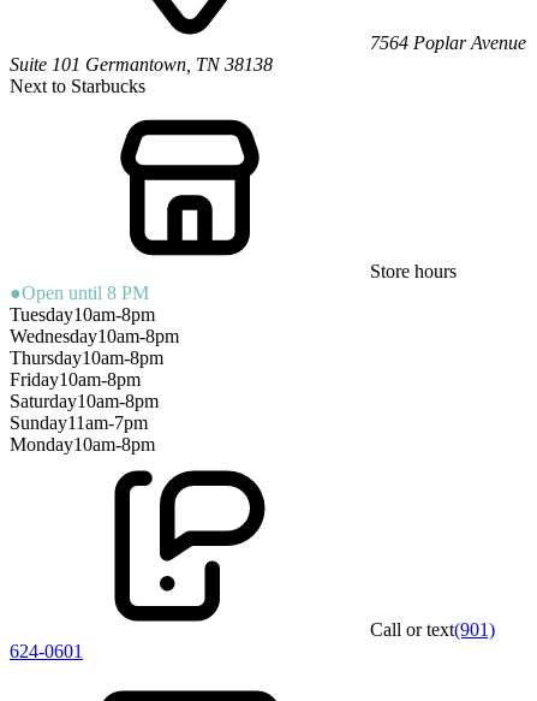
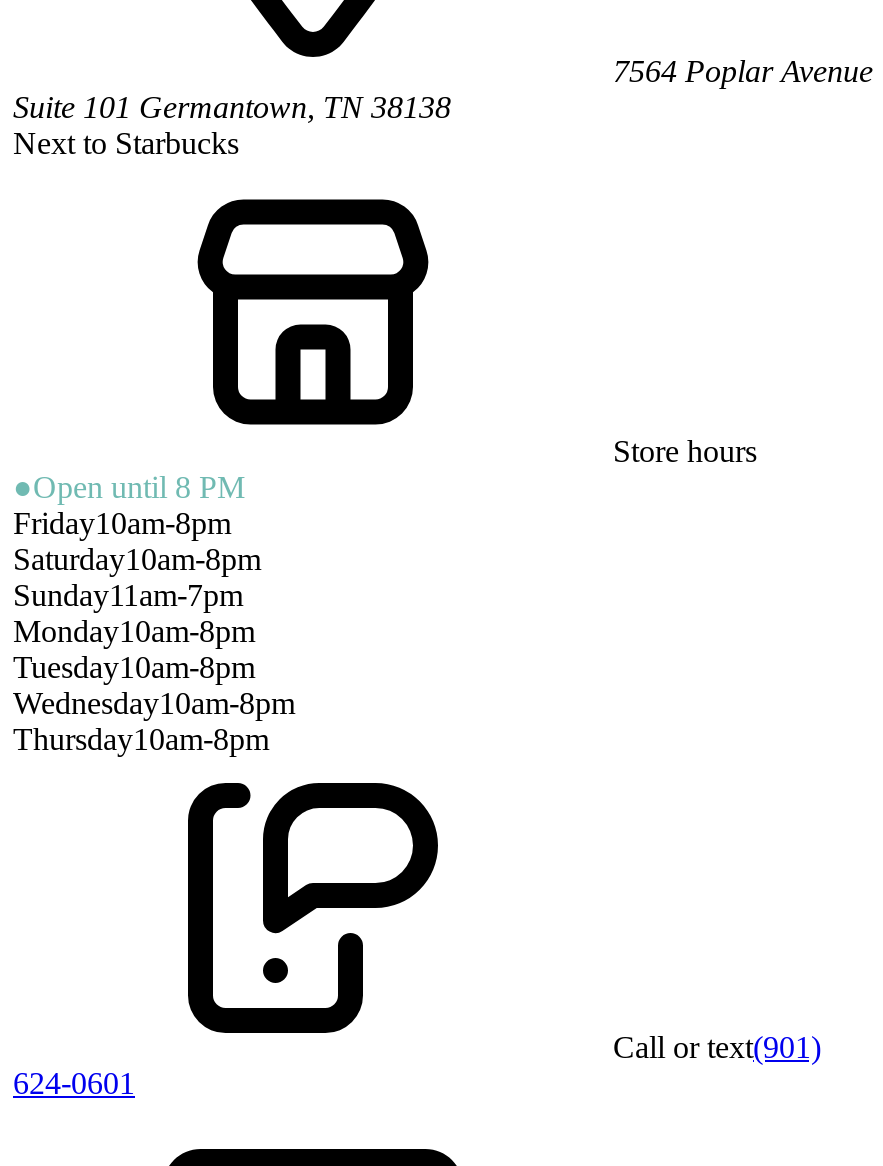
moved down: Tuesday10am-8pm | Wednesday10am-8pm | Thursday10am-8pm

moved up: Friday10am-8pm | Saturday10am-8pm | Sunday11am-7pm | Monday10am-8pm
